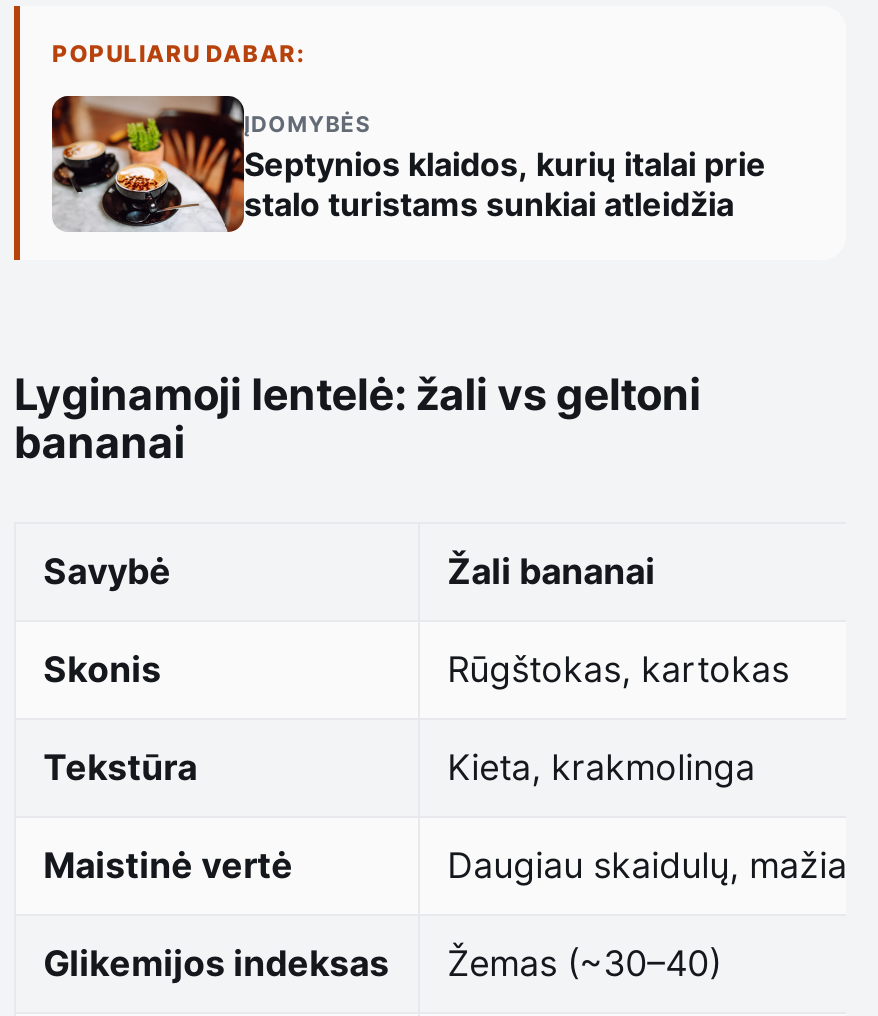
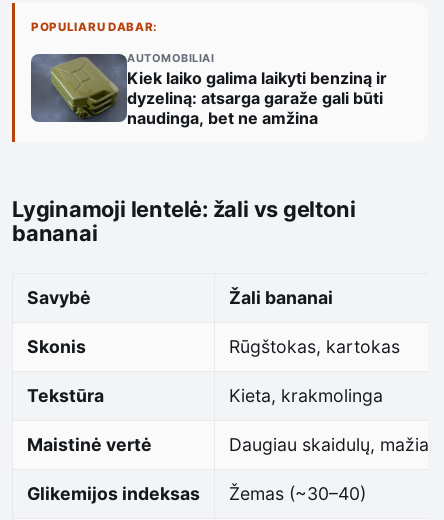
- [image]
- ĮDOMYBĖS
- Septynios klaidos, kurių italai prie
- stalo turistams sunkiai atleidžia
+ [image]
+ AUTOMOBILIAI
+ Kiek laiko galima laikyti benziną ir
+ dyzeliną: atsarga garaže gali būti
+ naudinga, bet ne amžina
